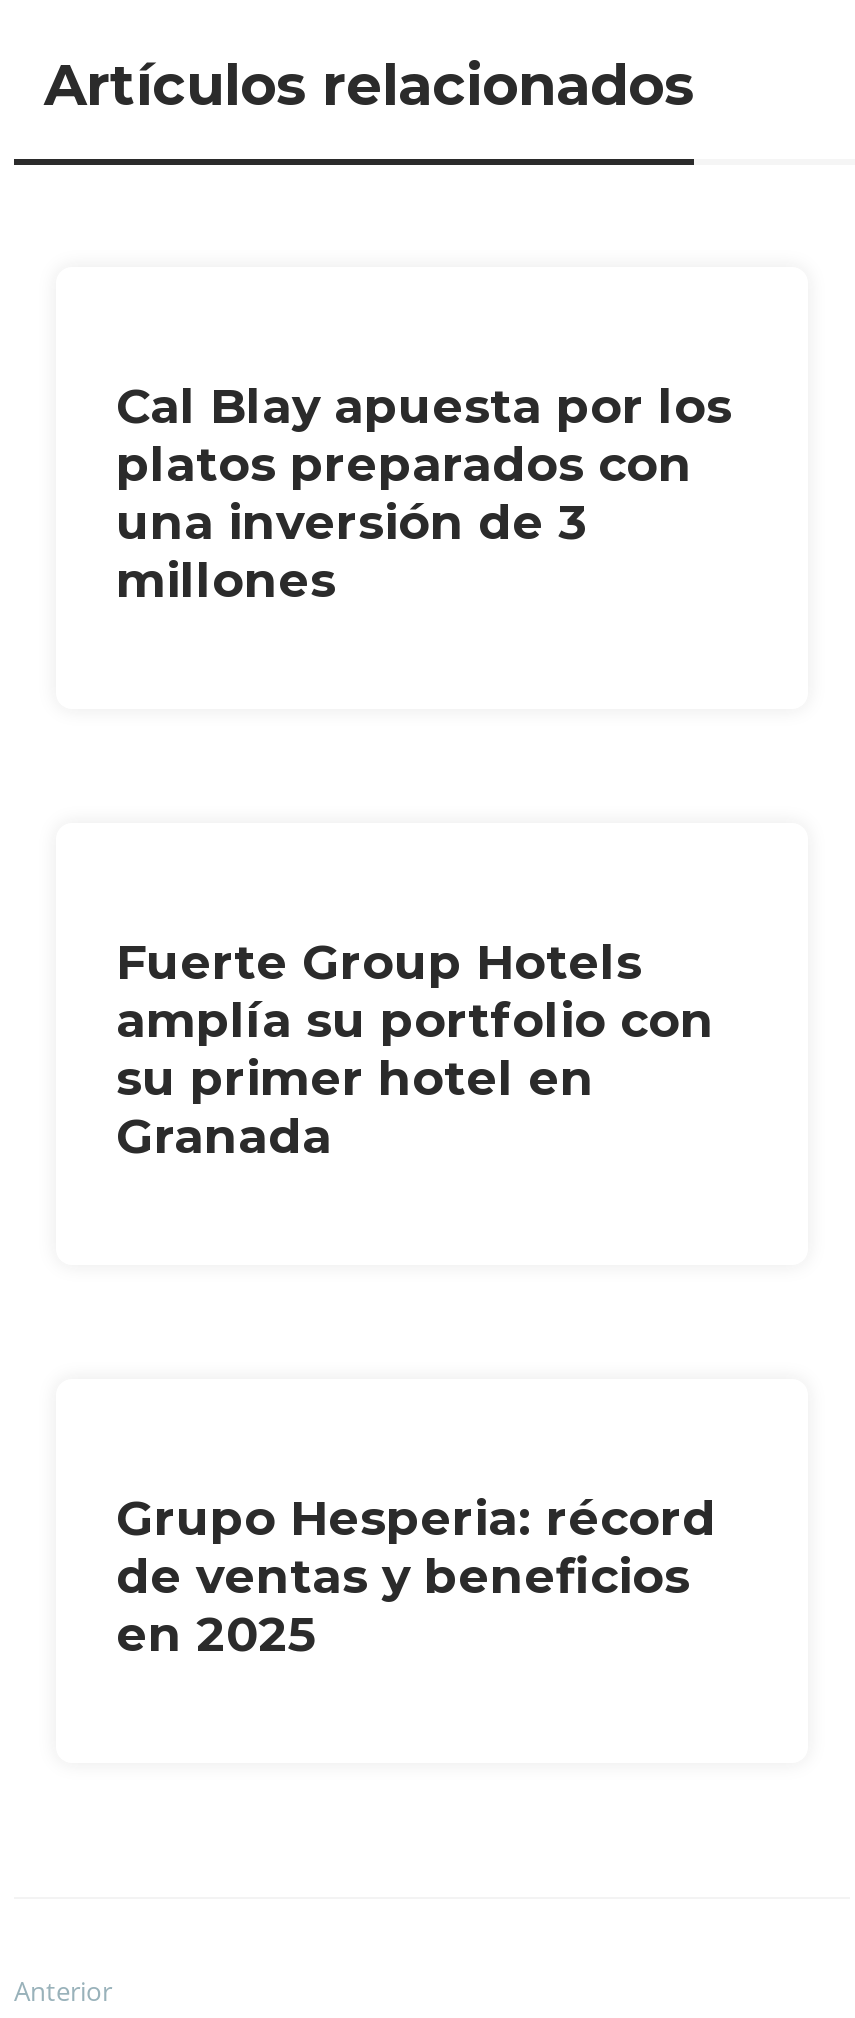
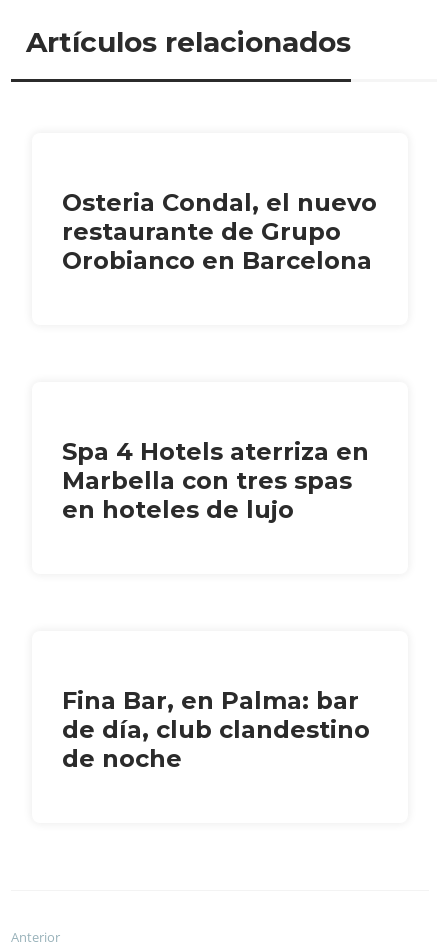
- Cal Blay apuesta por los
- platos preparados con
- una inversión de 3
- millones
+ Osteria Condal, el nuevo
+ restaurante de Grupo
+ Orobianco en Barcelona

- Fuerte Group Hotels
- amplía su portfolio con
- su primer hotel en
- Granada
+ Spa 4 Hotels aterriza en
+ Marbella con tres spas
+ en hoteles de lujo

- Grupo Hesperia: récord
- de ventas y beneficios
- en 2025
+ Fina Bar, en Palma: bar
+ de día, club clandestino
+ de noche
